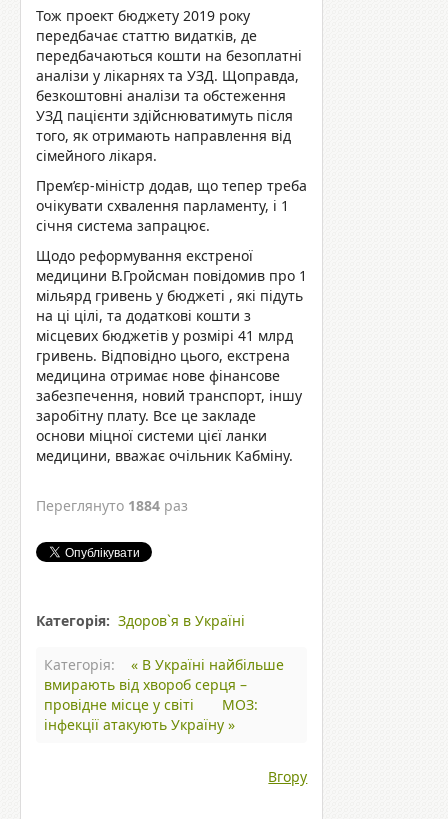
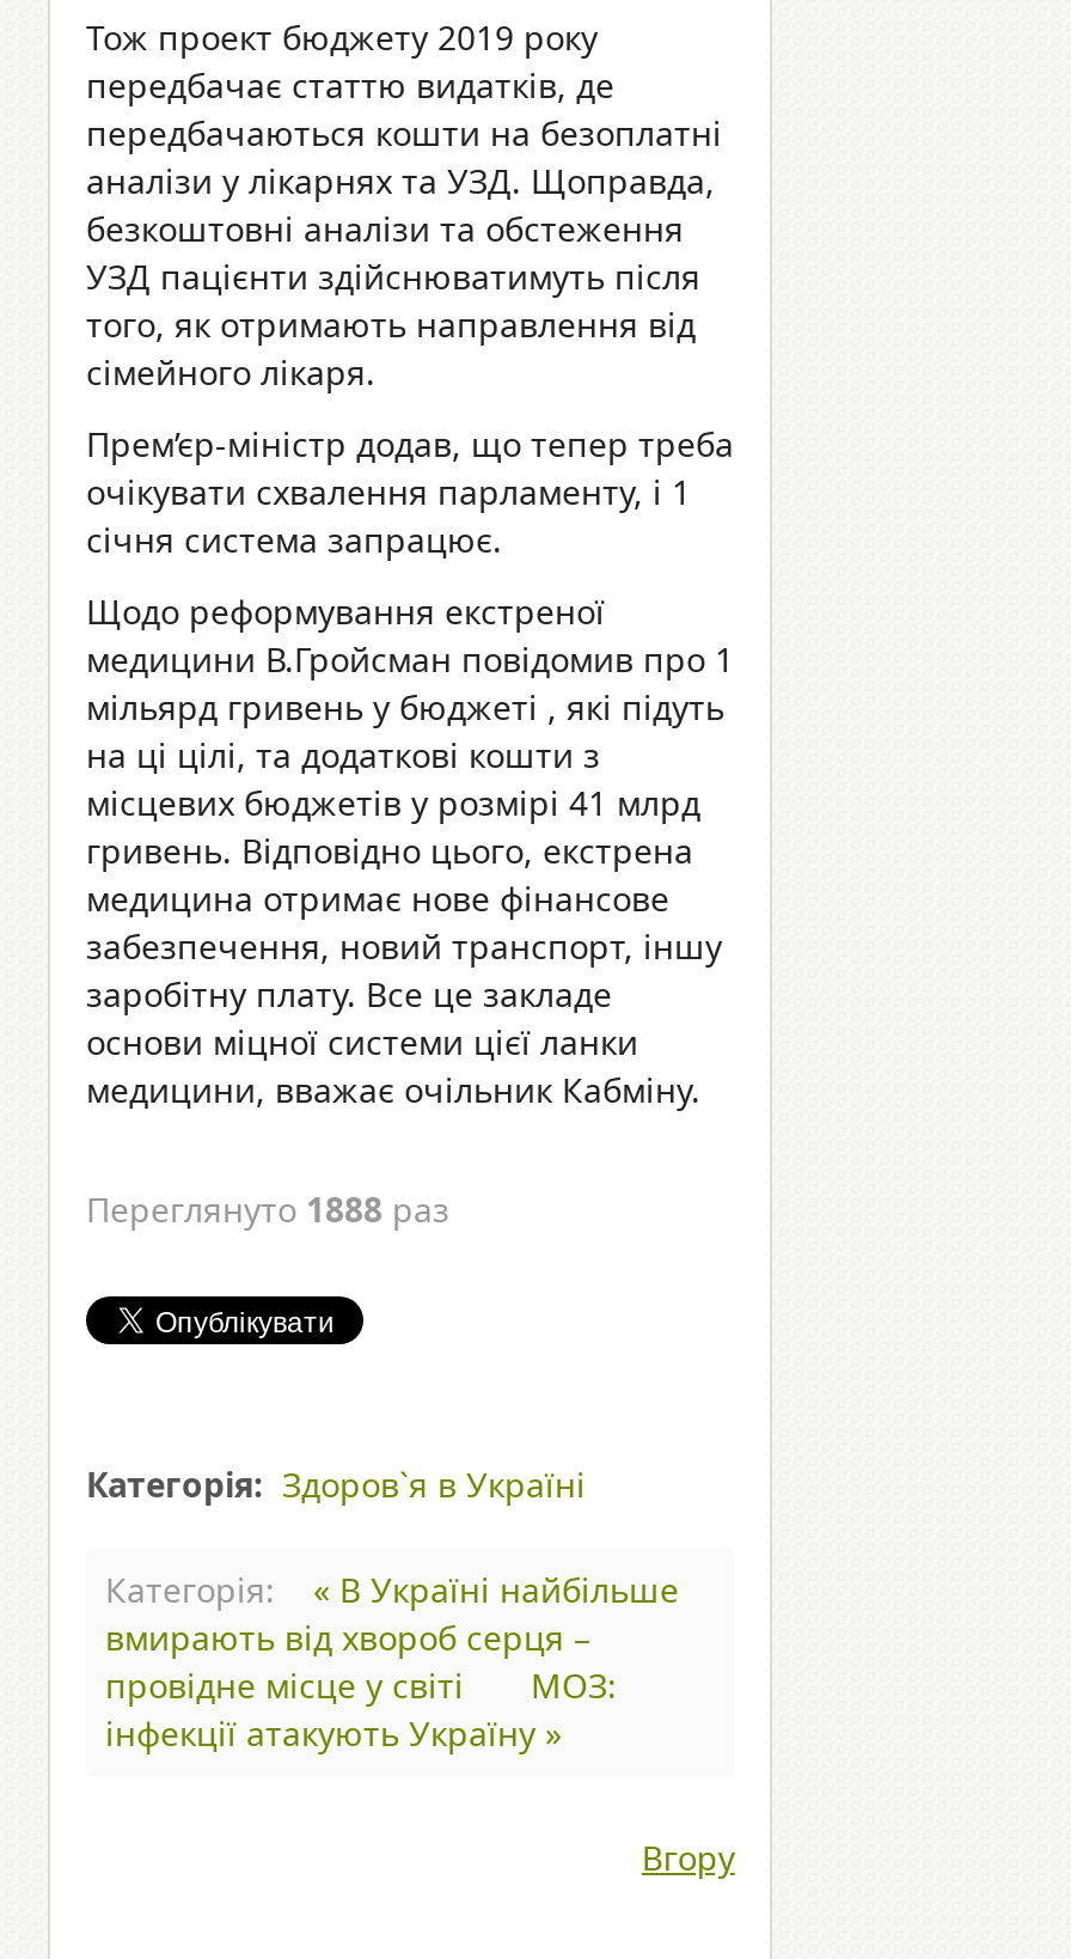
- Переглянуто 1884 раз
+ Переглянуто 1888 раз
